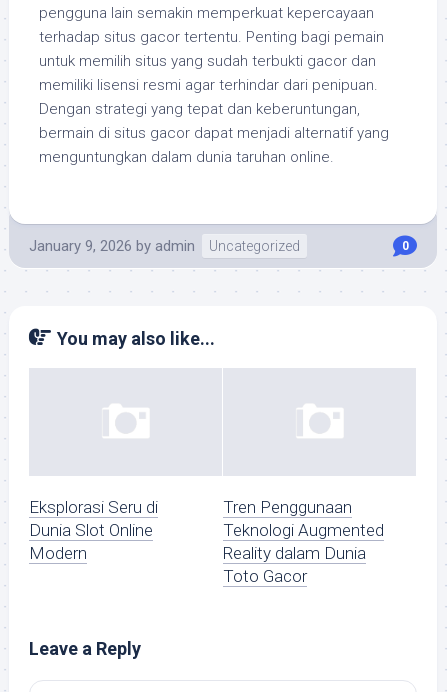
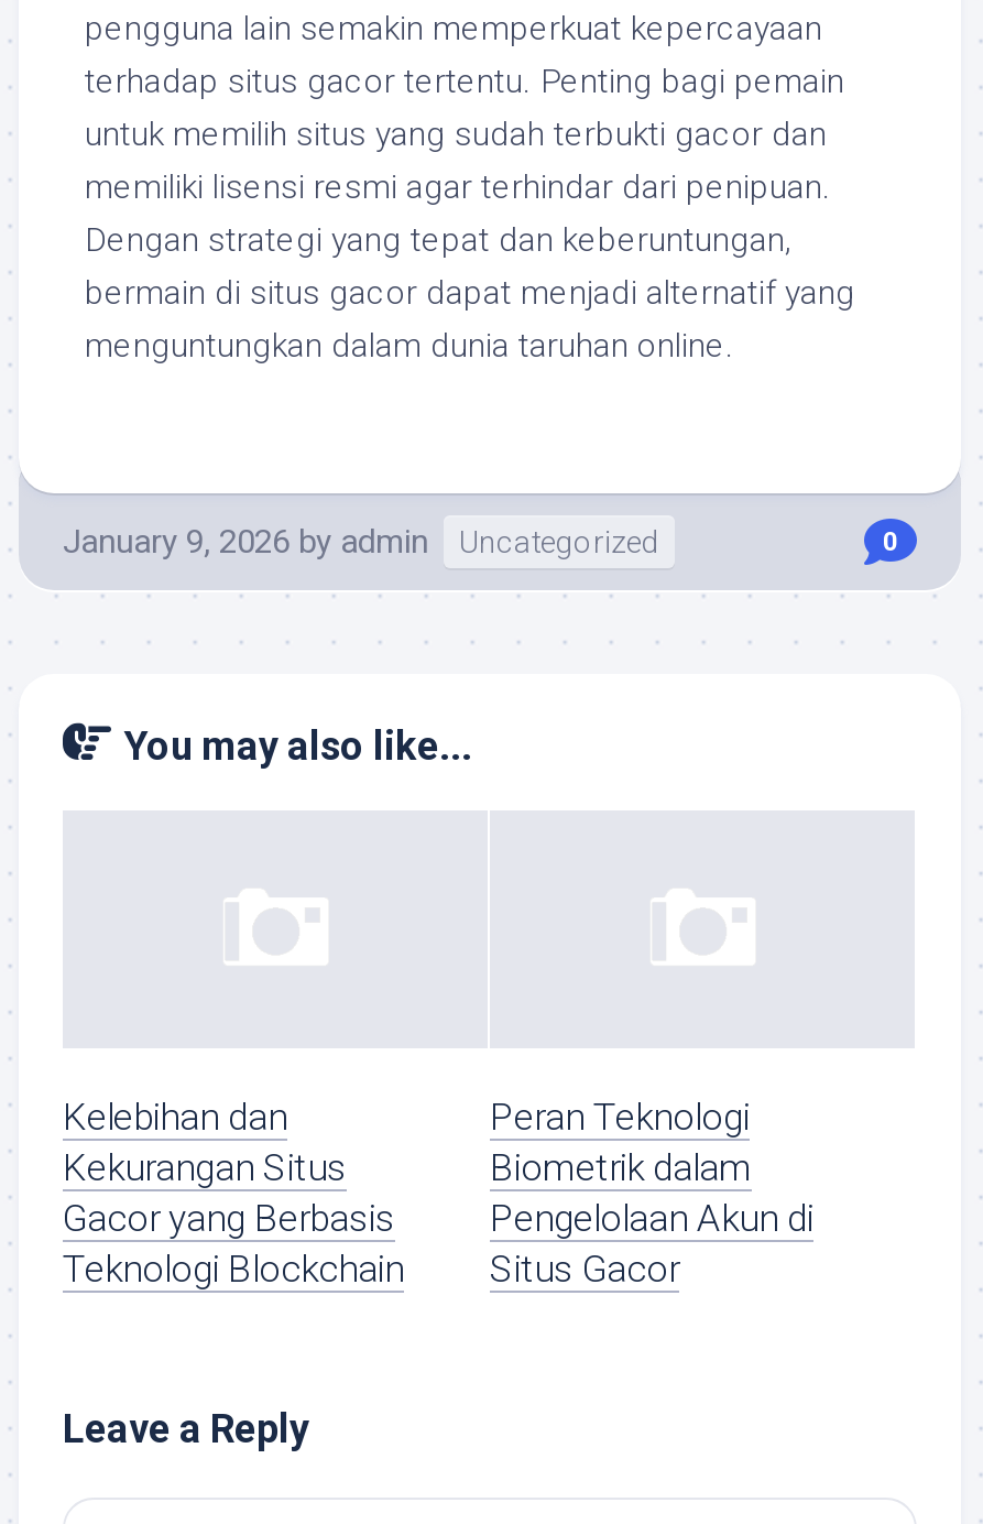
- Eksplorasi Seru di
- Dunia Slot Online
- Modern
+ Kelebihan dan
+ Kekurangan Situs
+ Gacor yang Berbasis
+ Teknologi Blockchain

- Tren Penggunaan
- Teknologi Augmented
- Reality dalam Dunia
- Toto Gacor
+ Peran Teknologi
+ Biometrik dalam
+ Pengelolaan Akun di
+ Situs Gacor
